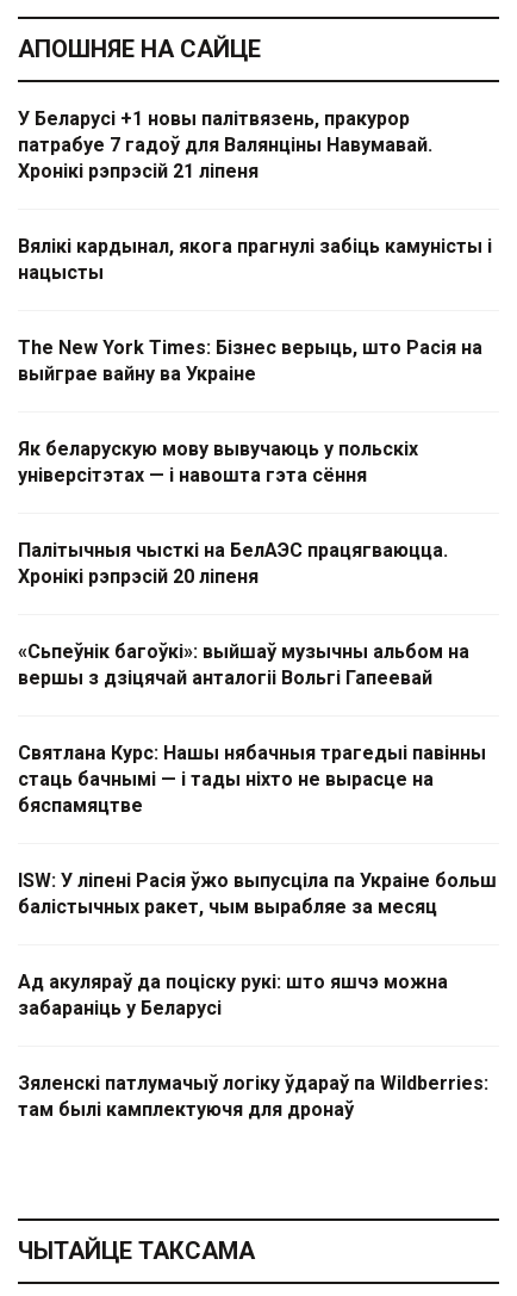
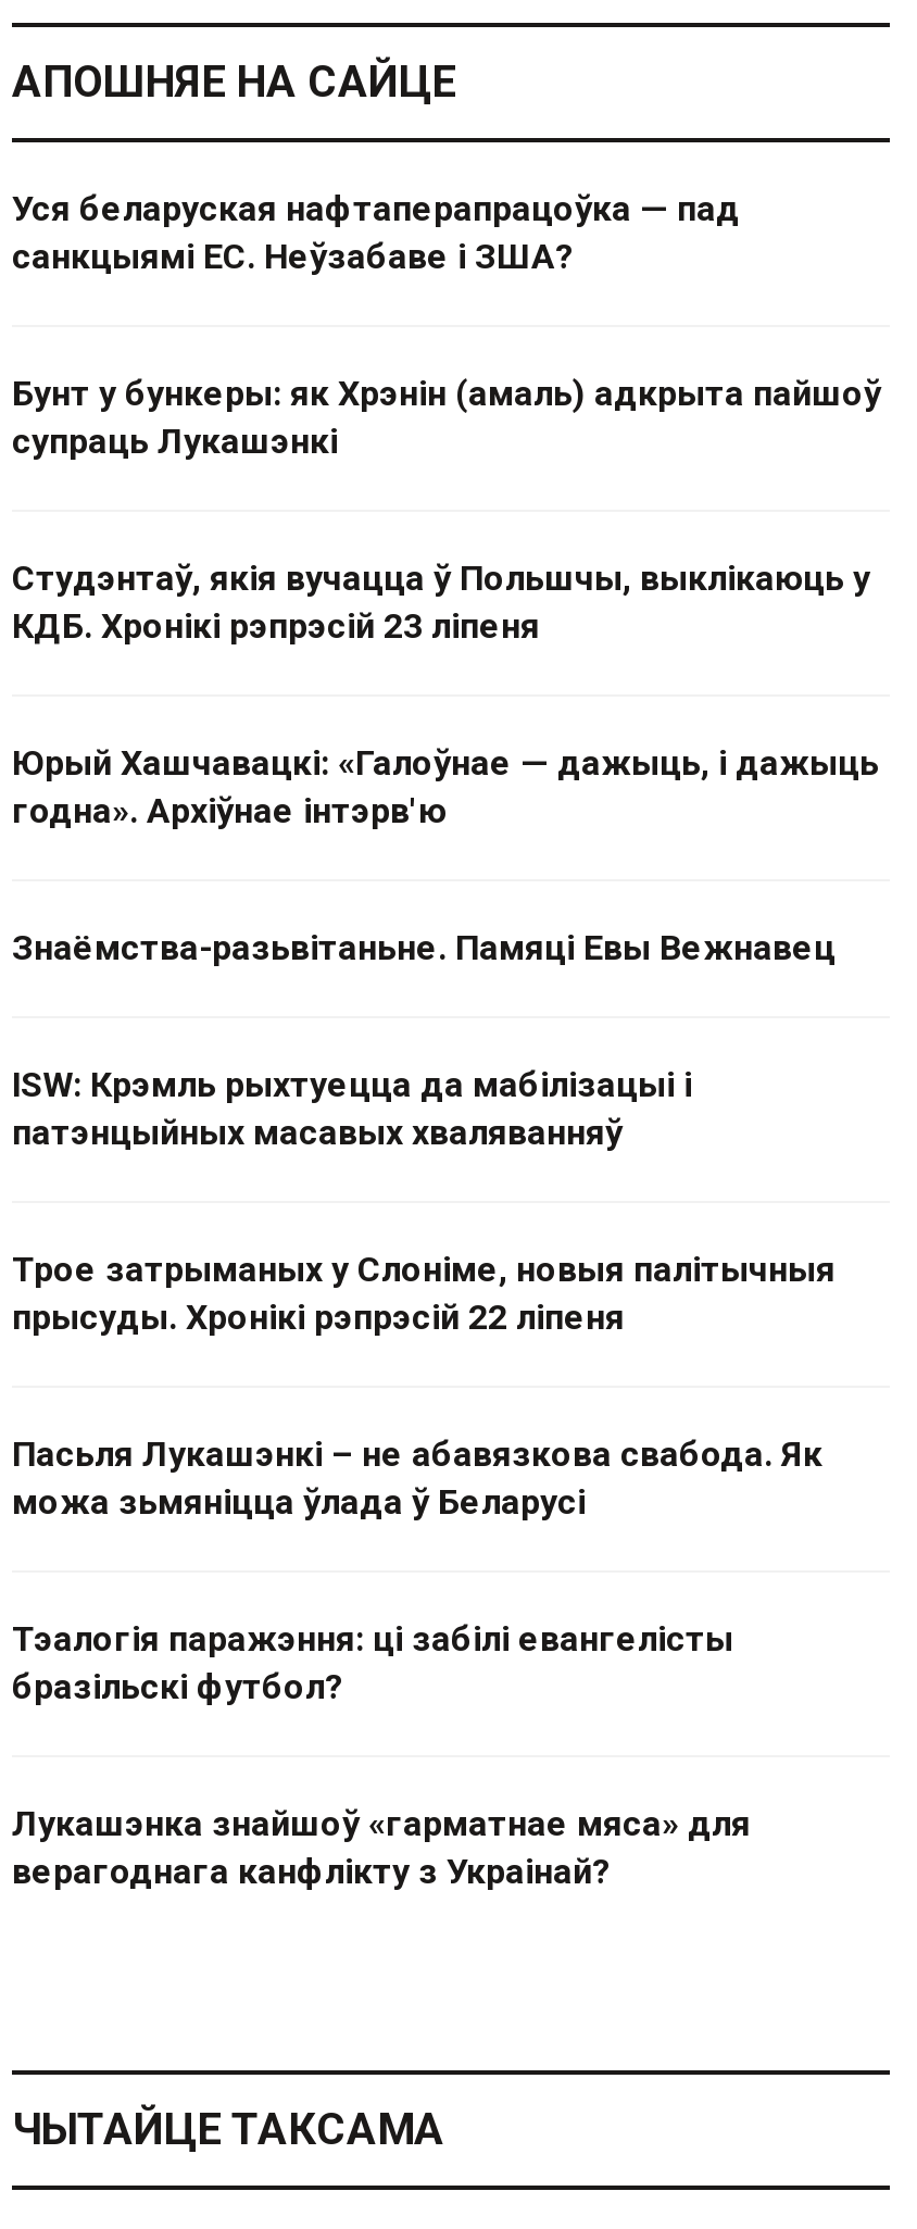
- У Беларусі +1 новы палітвязень, пракурор
- патрабуе 7 гадоў для Валянціны Навумавай.
- Хронікі рэпрэсій 21 ліпеня
+ Уся беларуская нафтаперапрацоўка — пад
+ санкцыямі ЕС. Неўзабаве і ЗША?

- Вялікі кардынал, якога прагнулі забіць камуністы і
- нацысты
+ Бунт у бункеры: як Хрэнін (амаль) адкрыта пайшоў
+ супраць Лукашэнкі

- The New York Times: Бізнес верыць, што Расія на
- выйграе вайну ва Украіне
+ Студэнтаў, якія вучацца ў Польшчы, выклікаюць у
+ КДБ. Хронікі рэпрэсій 23 ліпеня

- Як беларускую мову вывучаюць у польскіх
- універсітэтах — і навошта гэта сёння
+ Юрый Хашчавацкі: «Галоўнае — дажыць, і дажыць
+ годна». Архіўнае інтэрв'ю

- Палітычныя чысткі на БелАЭС працягваюцца.
- Хронікі рэпрэсій 20 ліпеня
+ Знаёмства-разьвітаньне. Памяці Евы Вежнавец

- «Сьпеўнік багоўкі»: выйшаў музычны альбом на
- вершы з дзіцячай анталогіі Вольгі Гапеевай
+ ISW: Крэмль рыхтуецца да мабілізацыі і
+ патэнцыйных масавых хваляванняў

- Святлана Курс: Нашы нябачныя трагедыі павінны
- стаць бачнымі — і тады ніхто не вырасце на
- бяспамяцтве
+ Трое затрыманых у Слоніме, новыя палітычныя
+ прысуды. Хронікі рэпрэсій 22 ліпеня

- ISW: У ліпені Расія ўжо выпусціла па Украіне больш
- балістычных ракет, чым вырабляе за месяц
+ Пасьля Лукашэнкі – не абавязкова свабода. Як
+ можа зьмяніцца ўлада ў Беларусі

- Ад акуляраў да поціску рукі: што яшчэ можна
- забараніць у Беларусі
+ Тэалогія паражэння: ці забілі евангелісты
+ бразільскі футбол?

- Зяленскі патлумачыў логіку ўдараў па Wildberries:
- там былі камплектуючя для дронаў
+ Лукашэнка знайшоў «гарматнае мяса» для
+ верагоднага канфлікту з Украінай?
